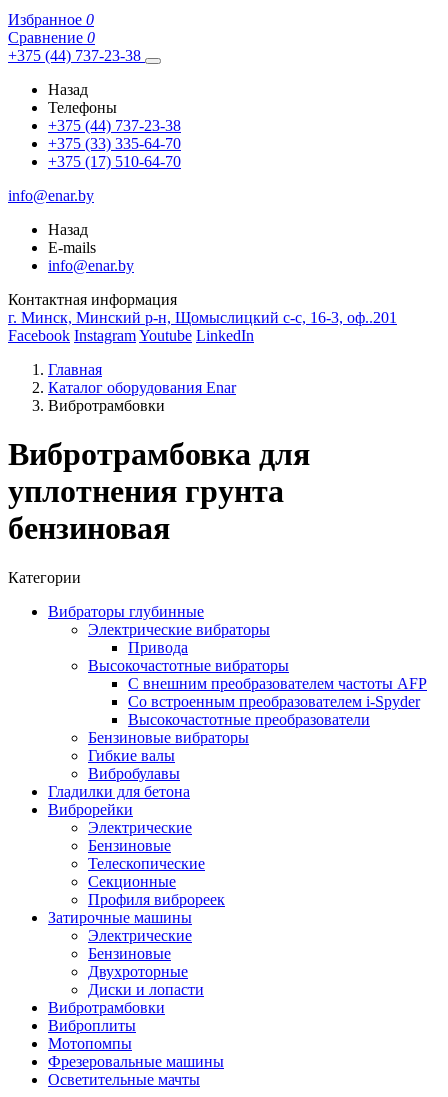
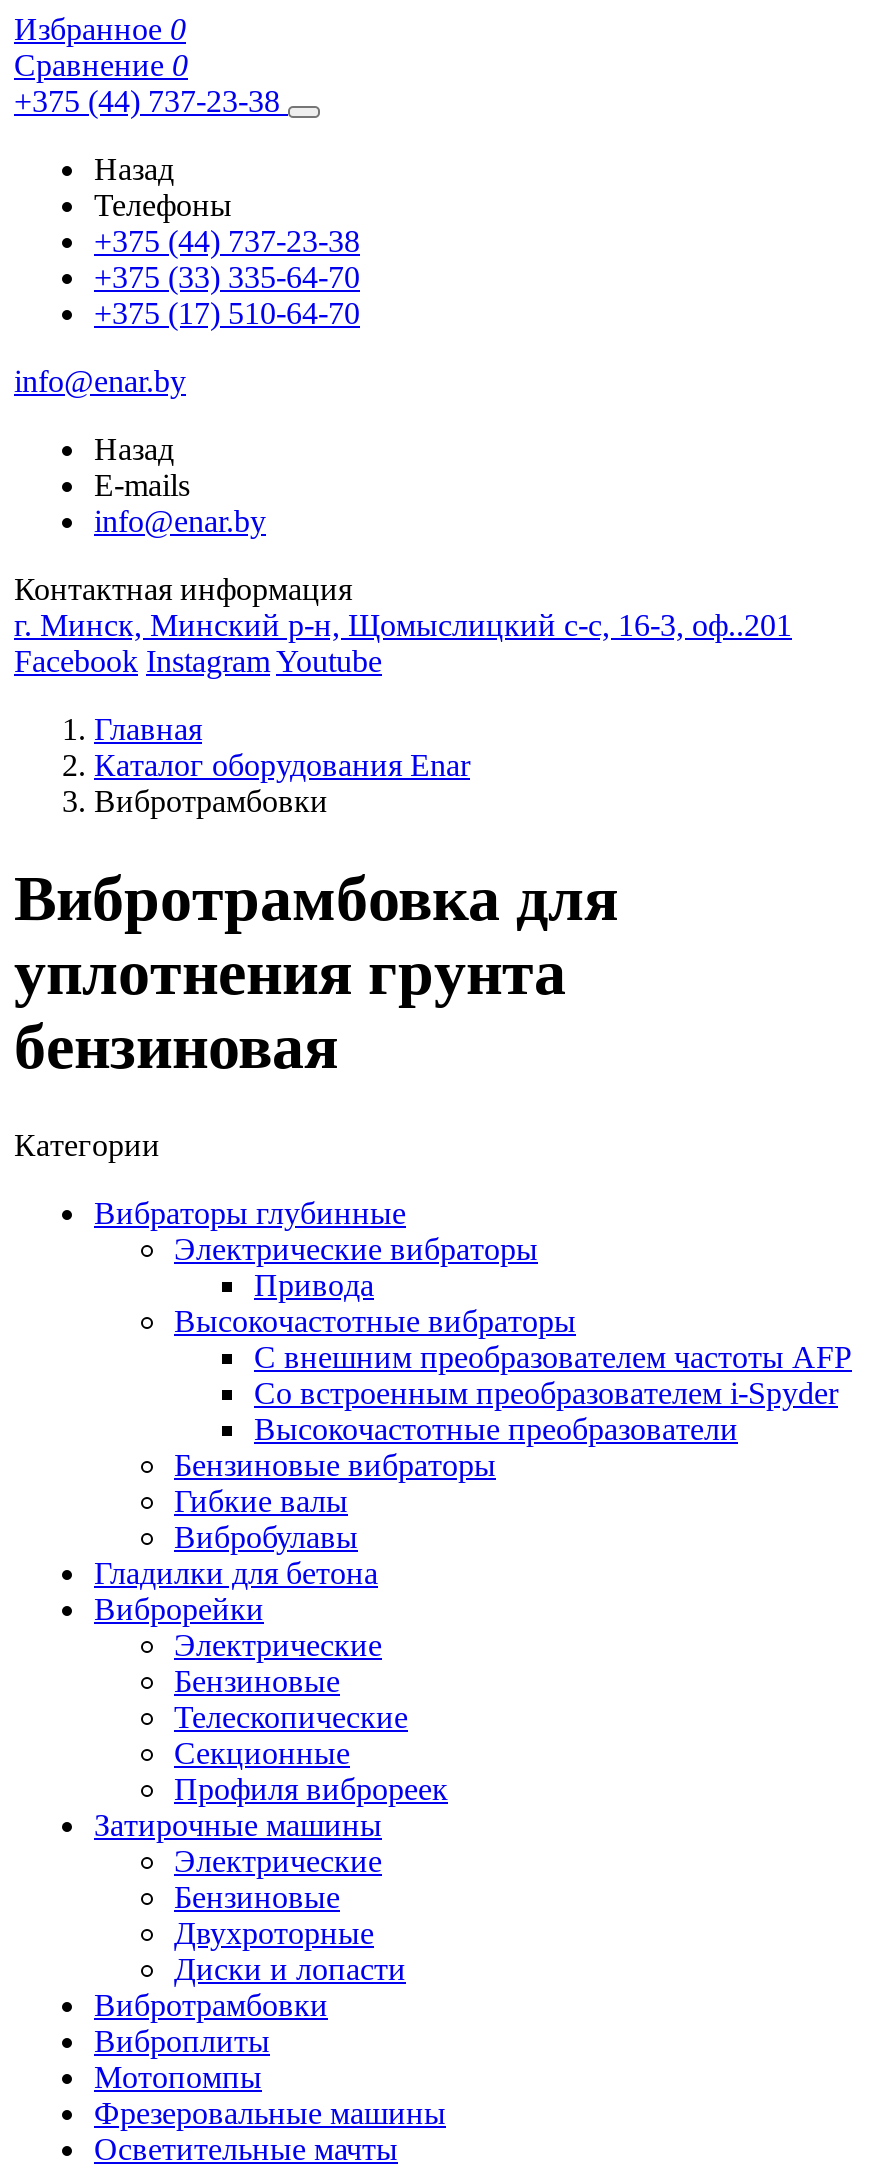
- Facebook Instagram Youtube LinkedIn
+ Facebook Instagram Youtube
